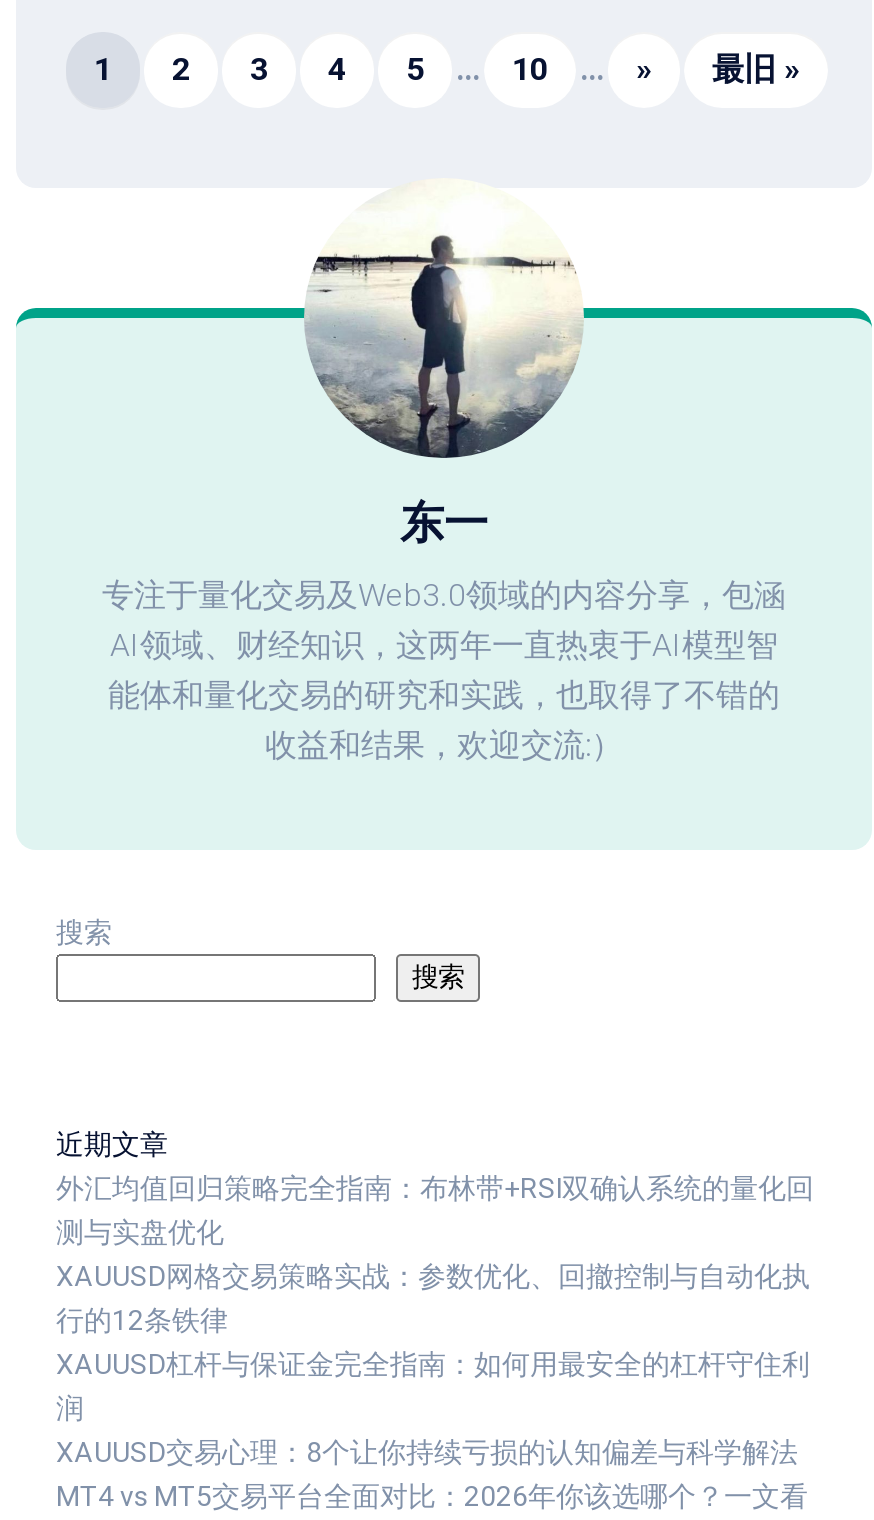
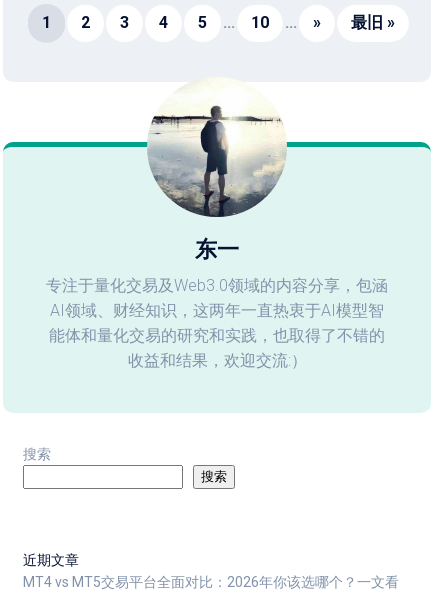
- 外汇均值回归策略完全指南：布林带+RSI双确认系统的量化回
- 测与实盘优化
- XAUUSD网格交易策略实战：参数优化、回撤控制与自动化执
- 行的12条铁律
- XAUUSD杠杆与保证金完全指南：如何用最安全的杠杆守住利
- 润
- XAUUSD交易心理：8个让你持续亏损的认知偏差与科学解法
